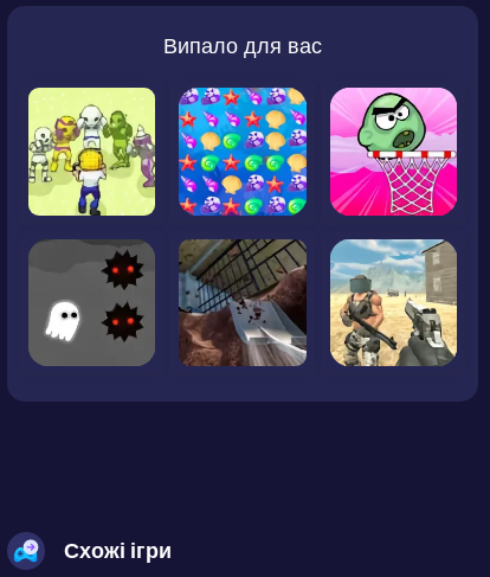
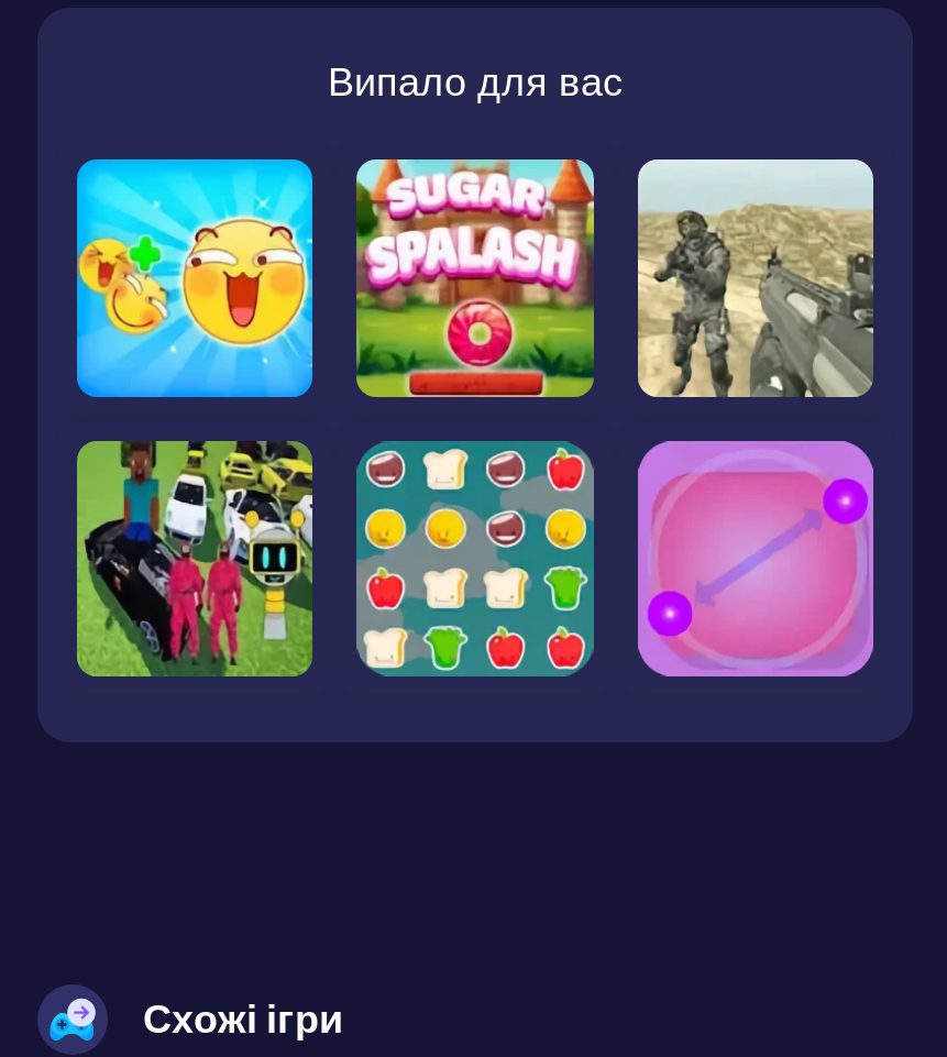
- [image]
+ [image]

- [image]
+ [image]

- [image]
+ [image]

- [image]
+ [image]

- [image]
+ [image]

- [image]
+ [image]
